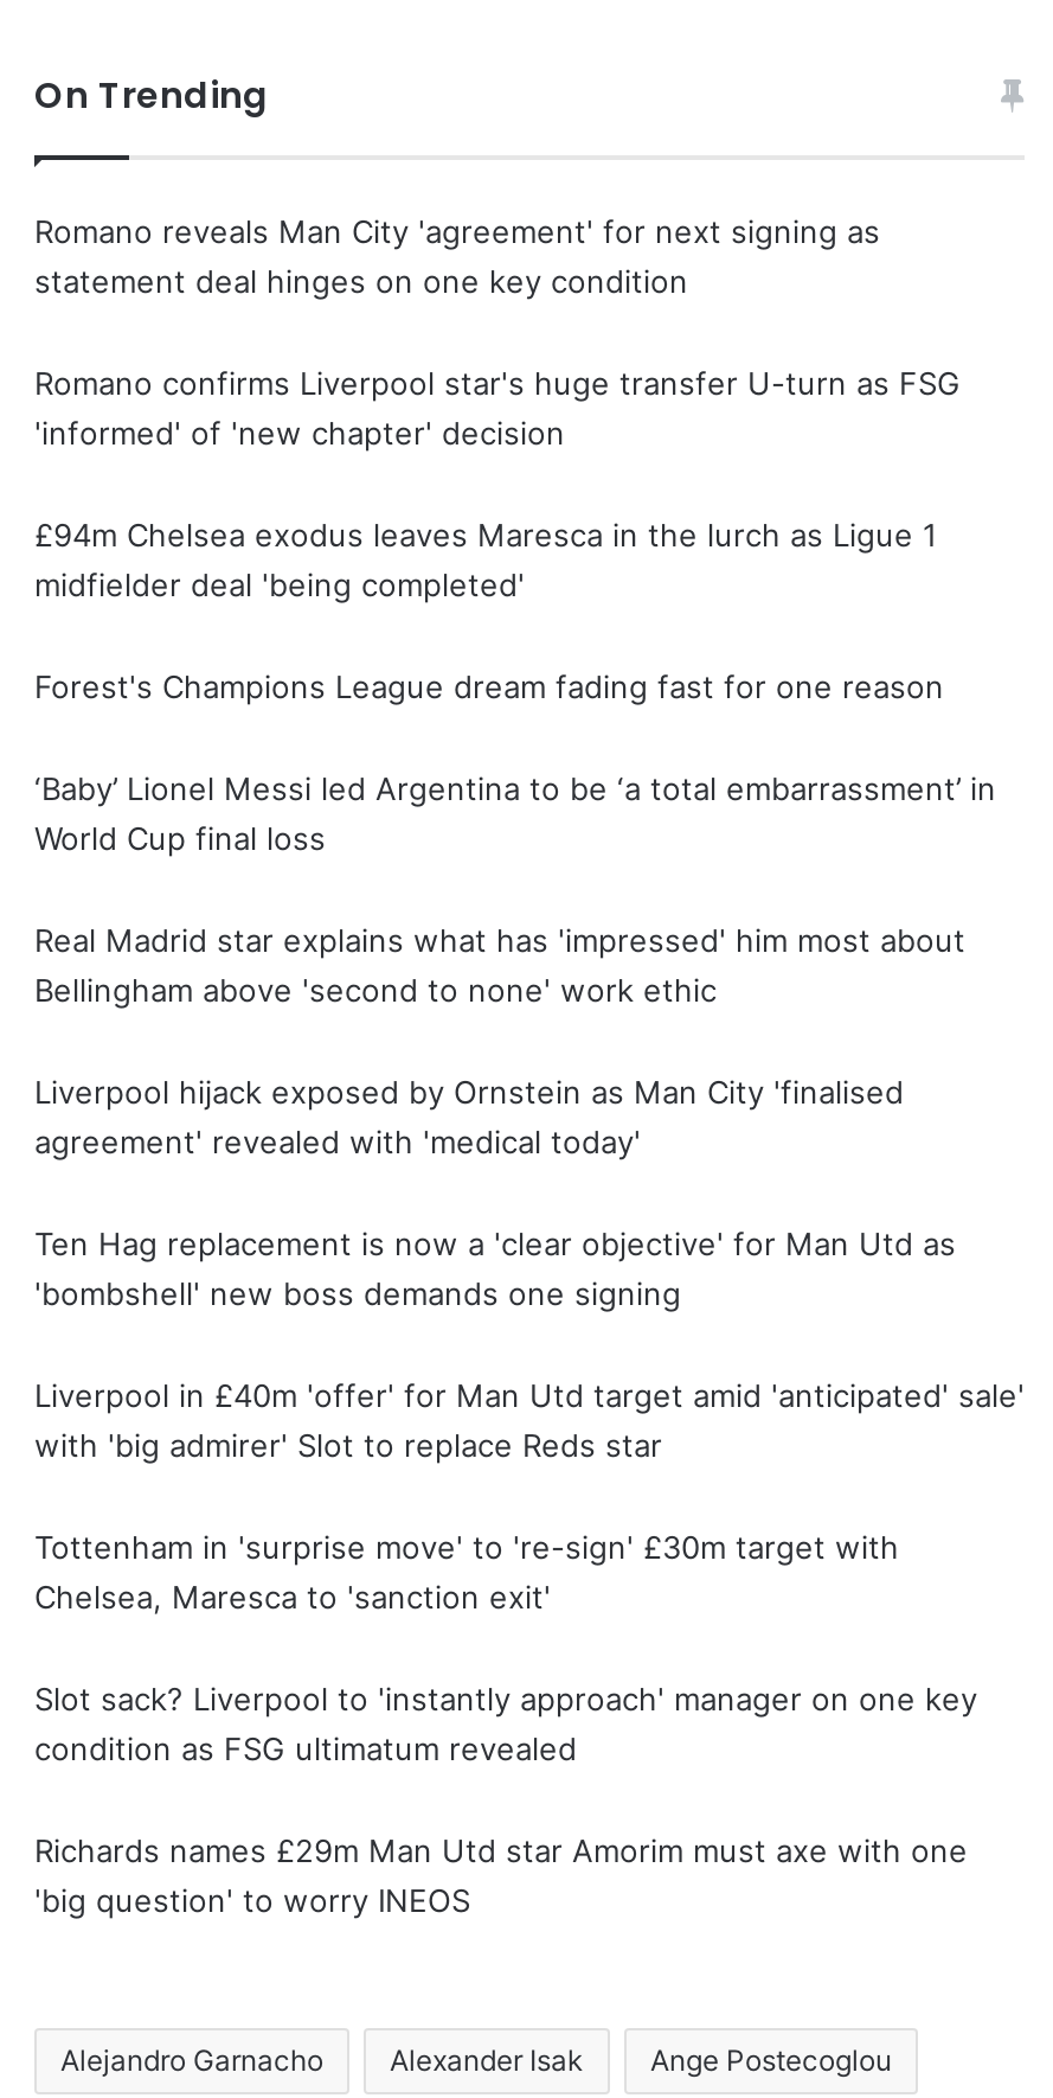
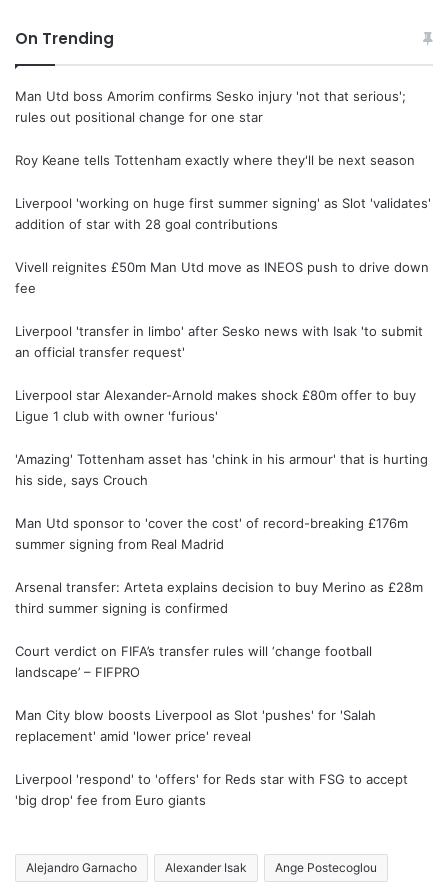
- Romano reveals Man City 'agreement' for next signing as
- statement deal hinges on one key condition
+ Man Utd boss Amorim confirms Sesko injury 'not that serious';
+ rules out positional change for one star

- Romano confirms Liverpool star's huge transfer U-turn as FSG
- 'informed' of 'new chapter' decision
+ Roy Keane tells Tottenham exactly where they'll be next season

- £94m Chelsea exodus leaves Maresca in the lurch as Ligue 1
- midfielder deal 'being completed'
+ Liverpool 'working on huge first summer signing' as Slot 'validates'
+ addition of star with 28 goal contributions

- Forest's Champions League dream fading fast for one reason
+ Vivell reignites £50m Man Utd move as INEOS push to drive down
+ fee

- ‘Baby’ Lionel Messi led Argentina to be ‘a total embarrassment’ in
- World Cup final loss
+ Liverpool 'transfer in limbo' after Sesko news with Isak 'to submit
+ an official transfer request'

- Real Madrid star explains what has 'impressed' him most about
- Bellingham above 'second to none' work ethic
+ Liverpool star Alexander-Arnold makes shock £80m offer to buy
+ Ligue 1 club with owner 'furious'

- Liverpool hijack exposed by Ornstein as Man City 'finalised
- agreement' revealed with 'medical today'
+ 'Amazing' Tottenham asset has 'chink in his armour' that is hurting
+ his side, says Crouch

- Ten Hag replacement is now a 'clear objective' for Man Utd as
- 'bombshell' new boss demands one signing
+ Man Utd sponsor to 'cover the cost' of record-breaking £176m
+ summer signing from Real Madrid

- Liverpool in £40m 'offer' for Man Utd target amid 'anticipated' sale'
- with 'big admirer' Slot to replace Reds star
+ Arsenal transfer: Arteta explains decision to buy Merino as £28m
+ third summer signing is confirmed

- Tottenham in 'surprise move' to 're-sign' £30m target with
- Chelsea, Maresca to 'sanction exit'
+ Court verdict on FIFA’s transfer rules will ‘change football
+ landscape’ – FIFPRO

- Slot sack? Liverpool to 'instantly approach' manager on one key
- condition as FSG ultimatum revealed
+ Man City blow boosts Liverpool as Slot 'pushes' for 'Salah
+ replacement' amid 'lower price' reveal

- Richards names £29m Man Utd star Amorim must axe with one
- 'big question' to worry INEOS
+ Liverpool 'respond' to 'offers' for Reds star with FSG to accept
+ 'big drop' fee from Euro giants
